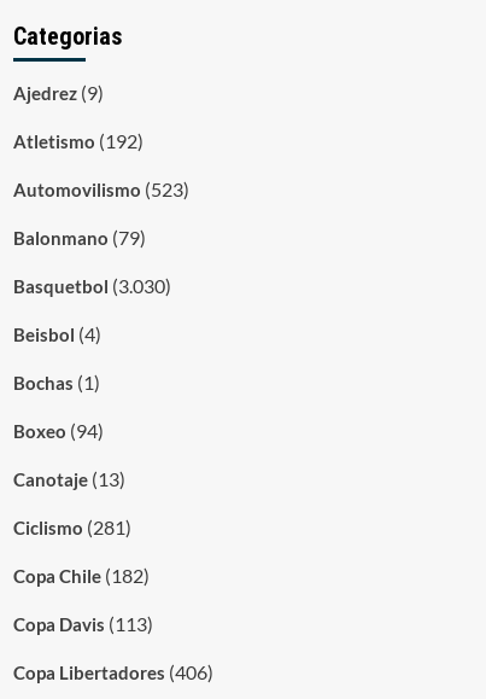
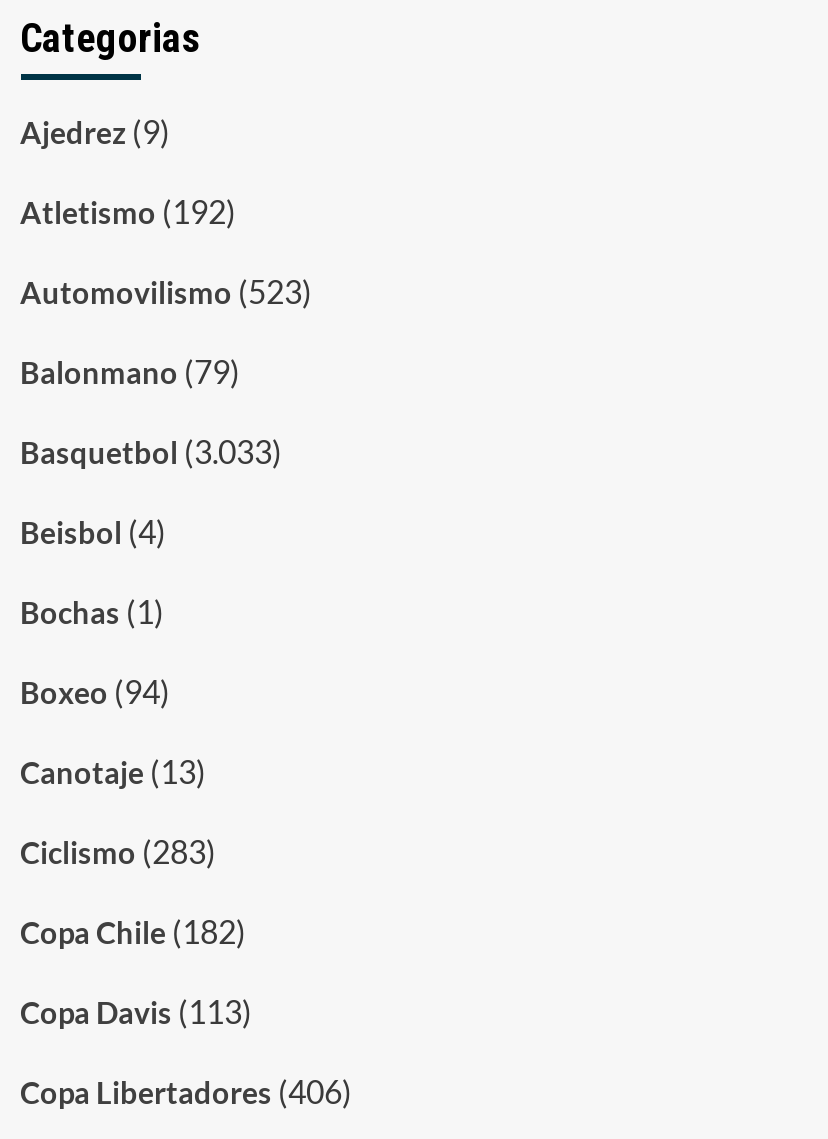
- Basquetbol (3.030)
+ Basquetbol (3.033)

- Ciclismo (281)
+ Ciclismo (283)
